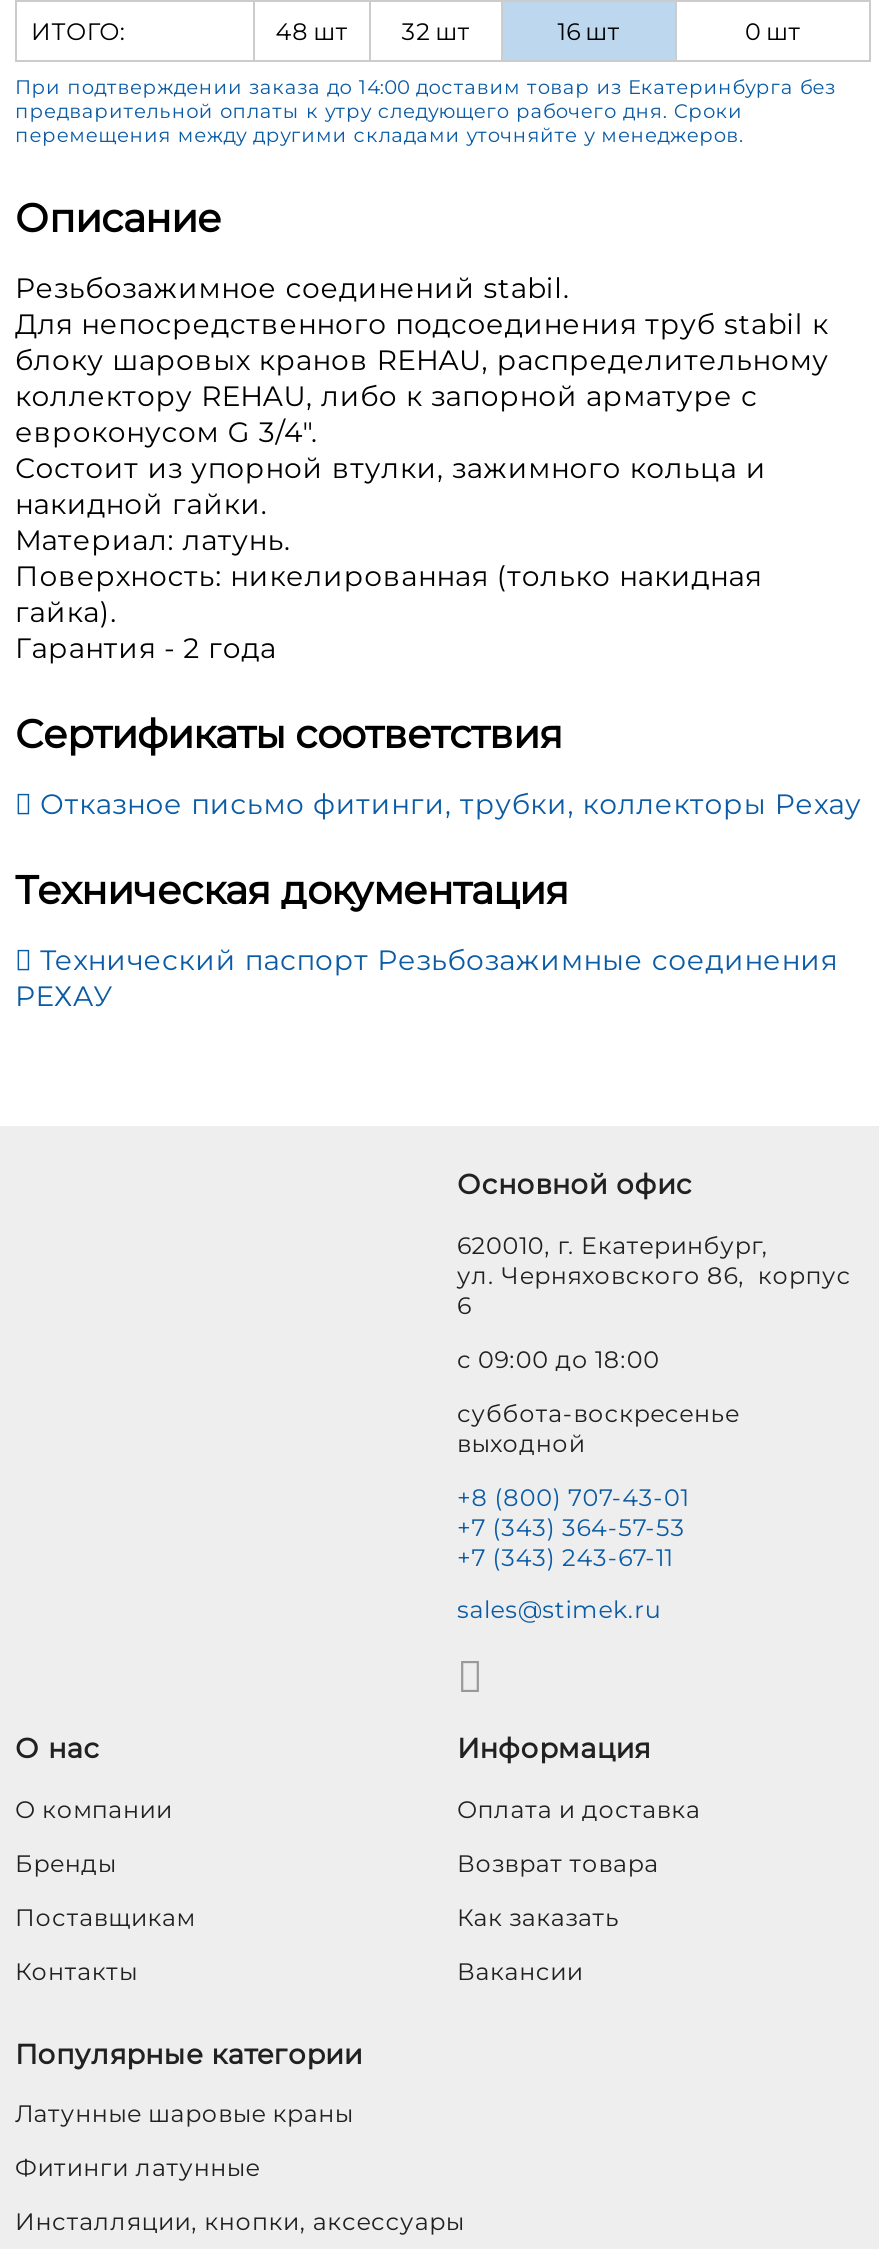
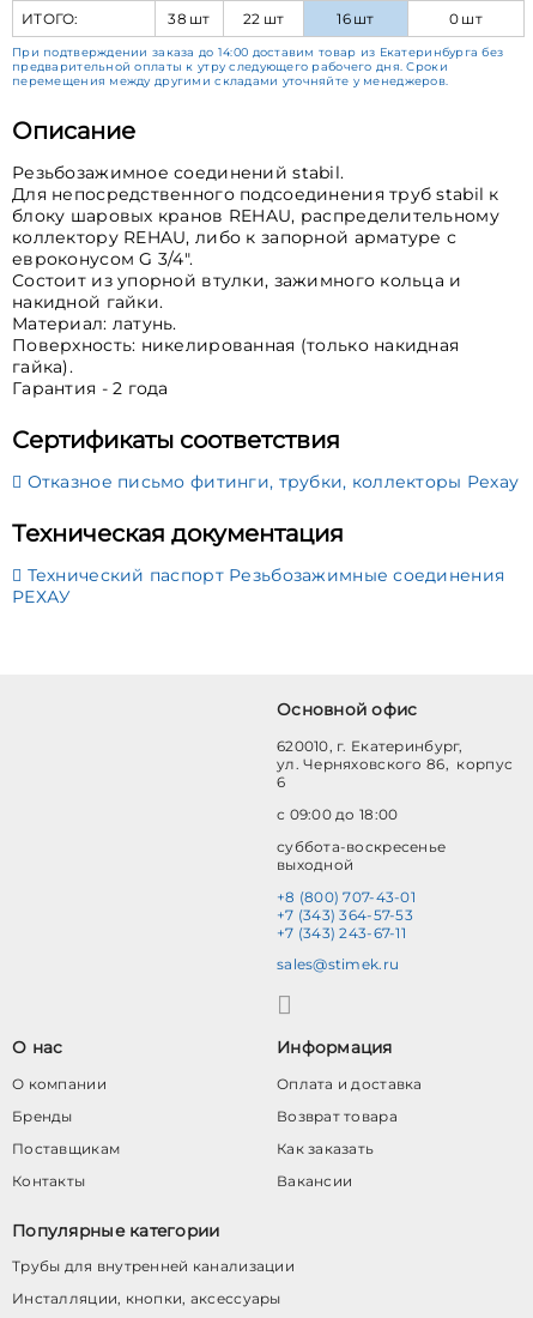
- 48 шт
+ 38 шт

- 32 шт
+ 22 шт

- Латунные шаровые краны
- Фитинги латунные
+ Трубы для внутренней канализации
